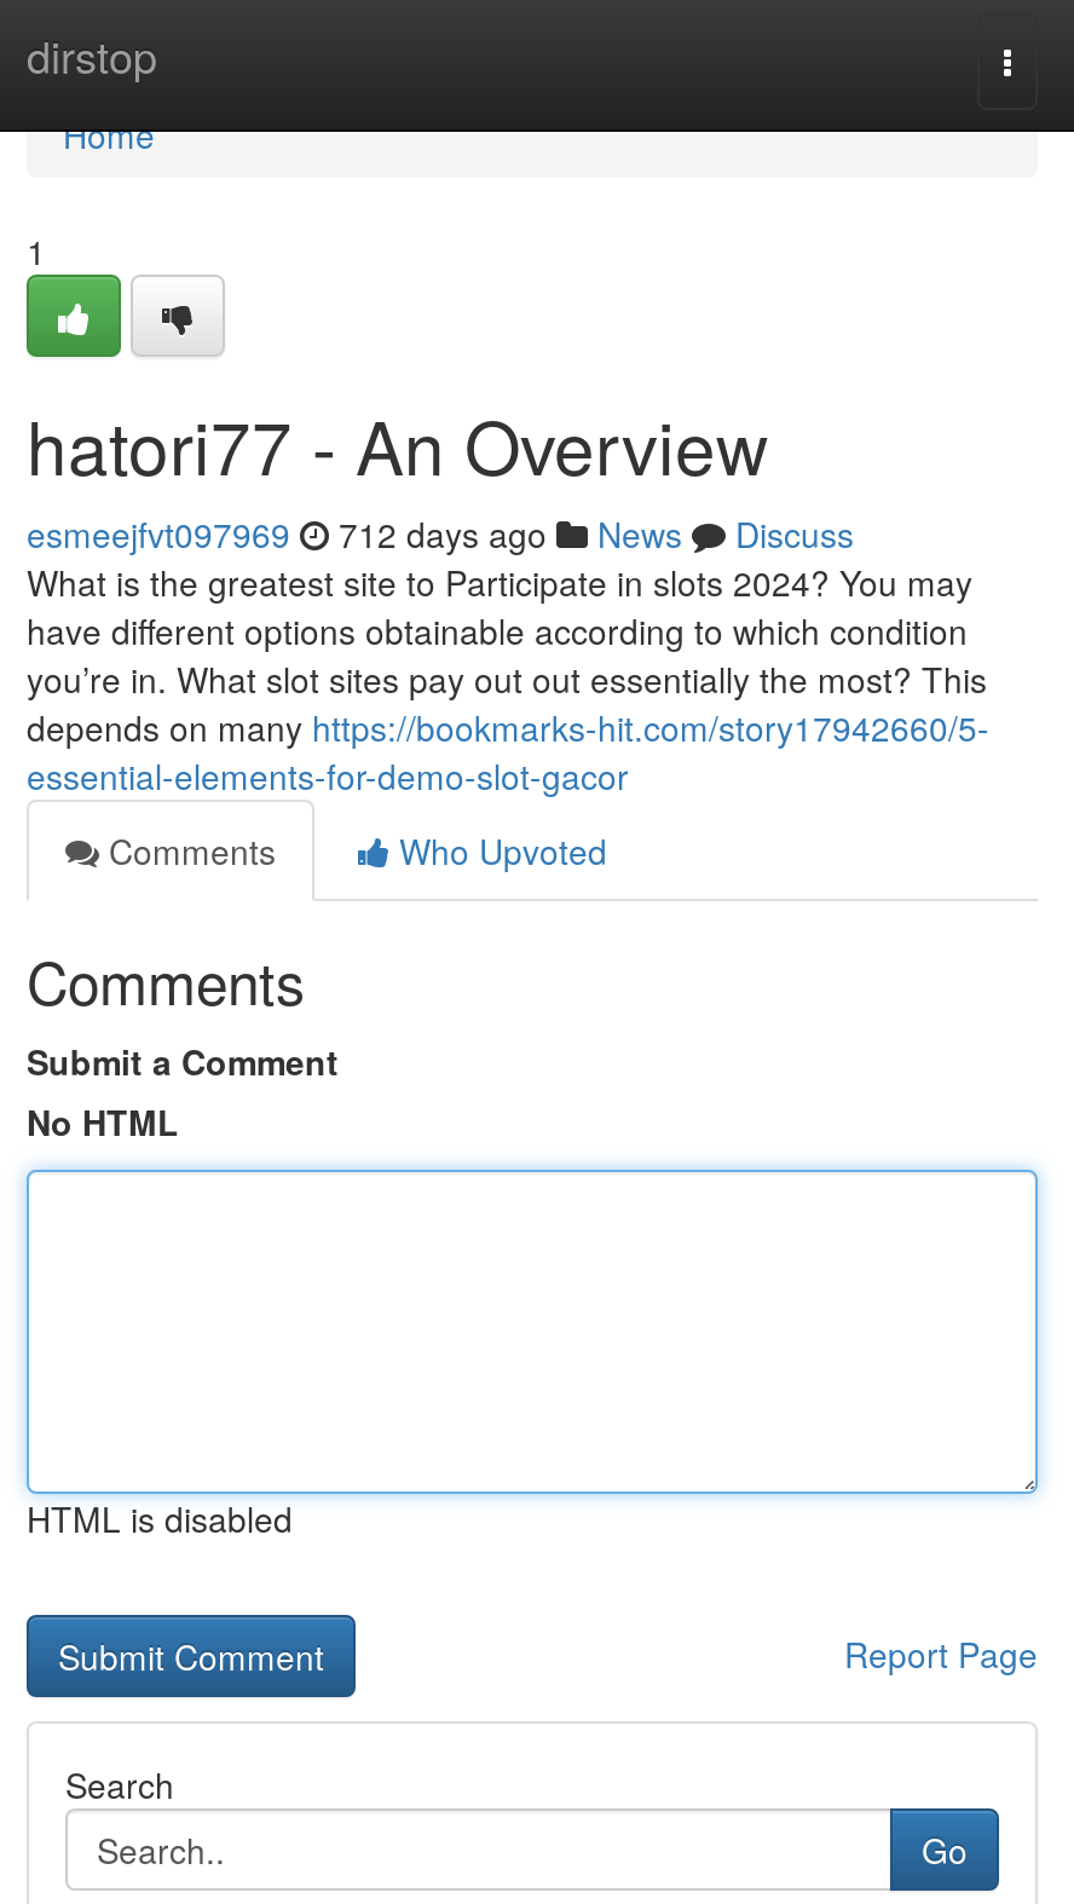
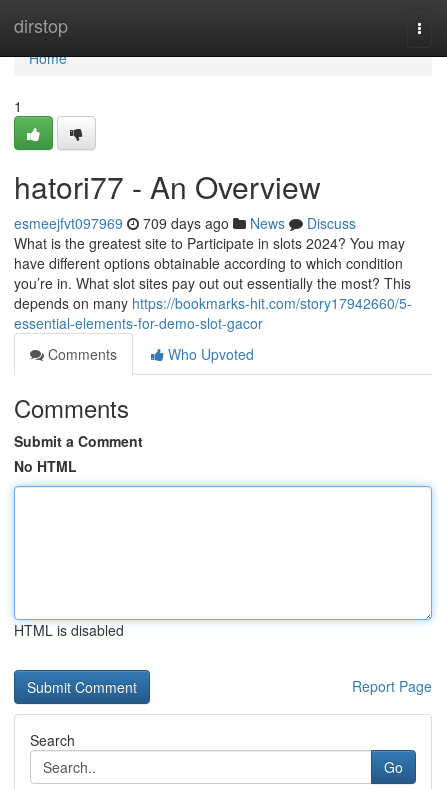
- esmeejfvt097969 712 days ago News Discuss
+ esmeejfvt097969 709 days ago News Discuss
